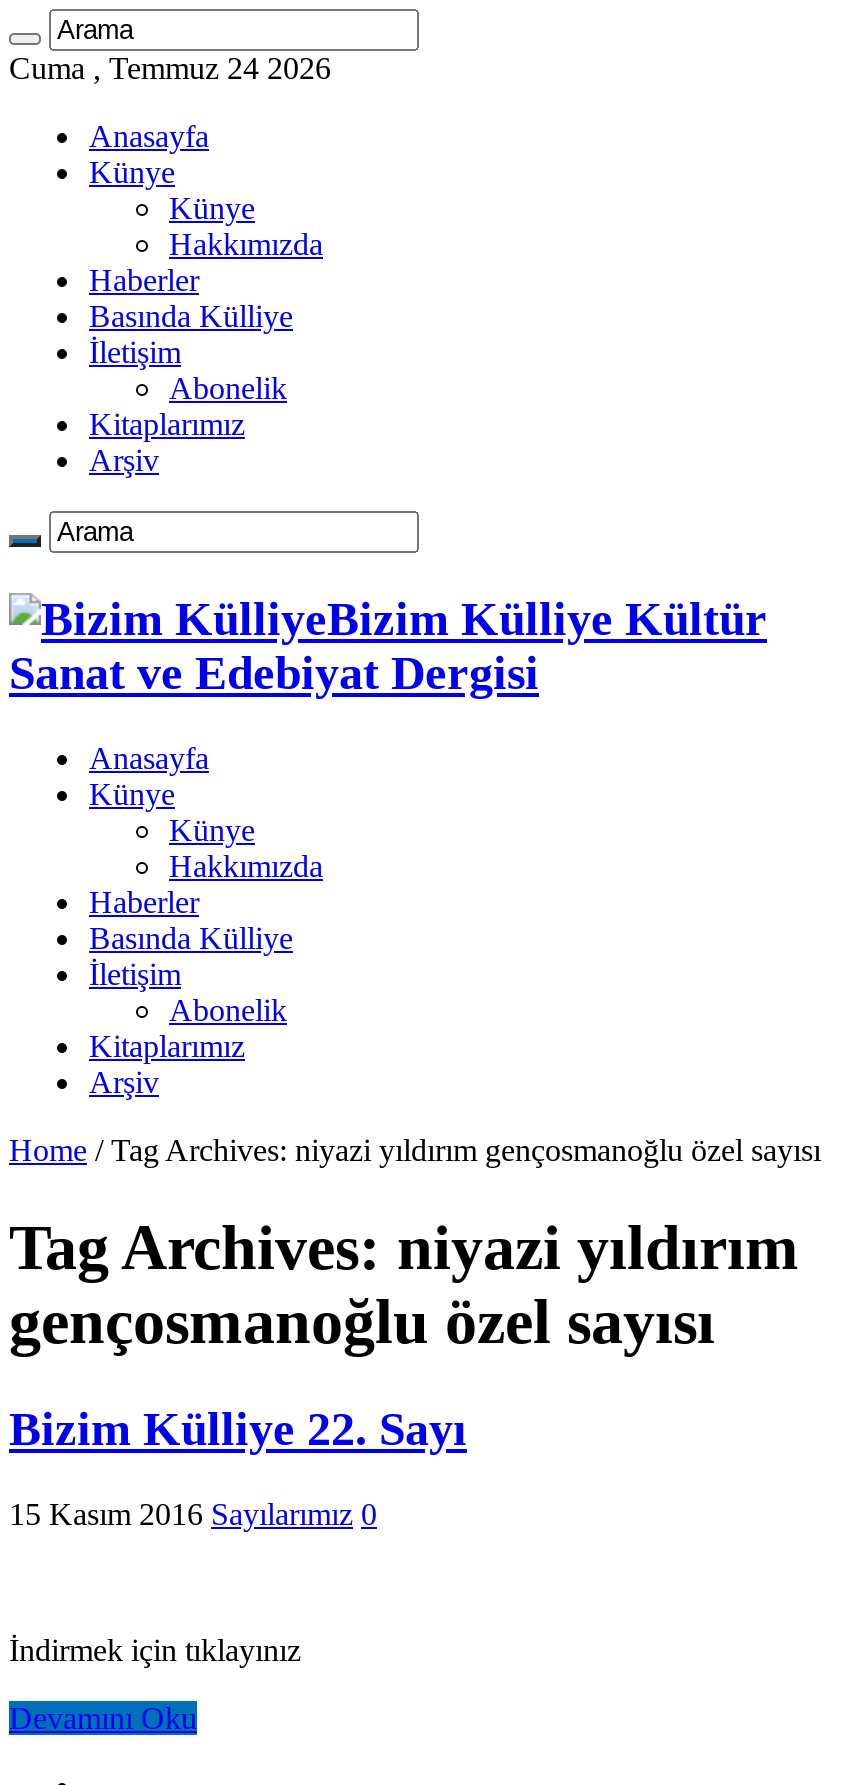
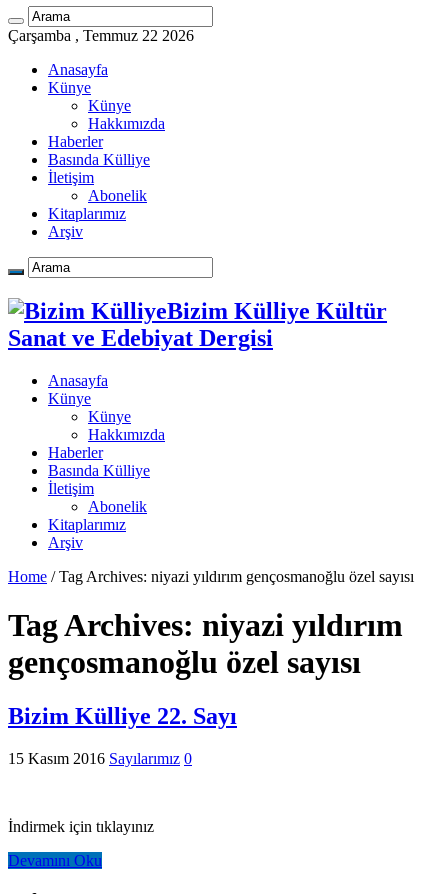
- Cuma , Temmuz 24 2026
+ Çarşamba , Temmuz 22 2026
